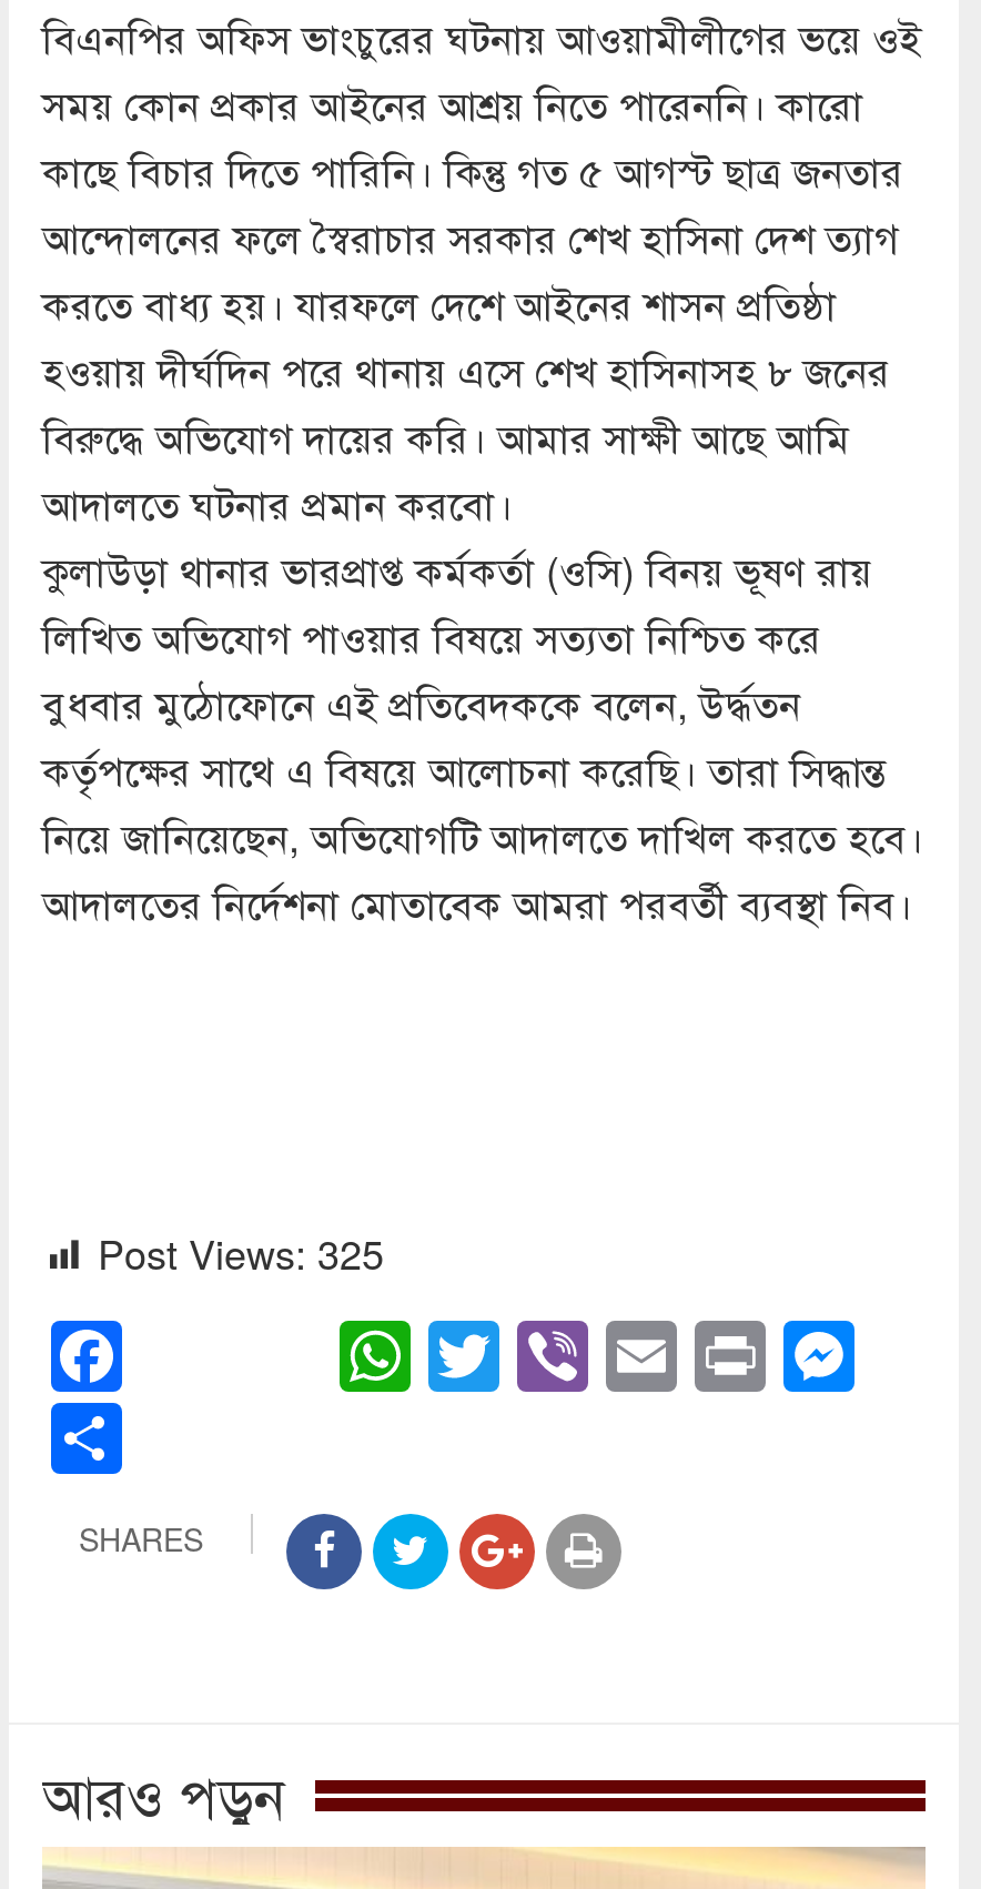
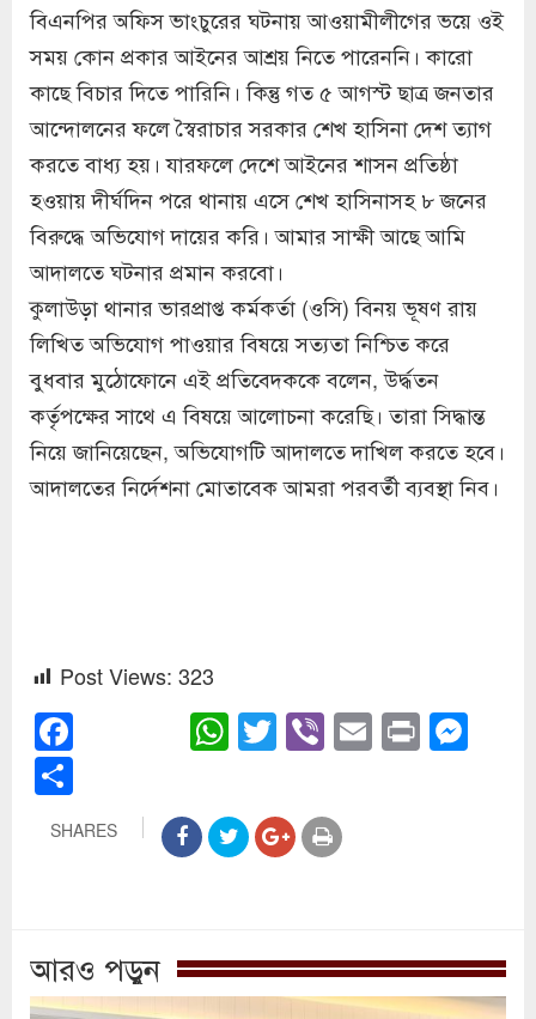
- Post Views: 325
+ Post Views: 323
